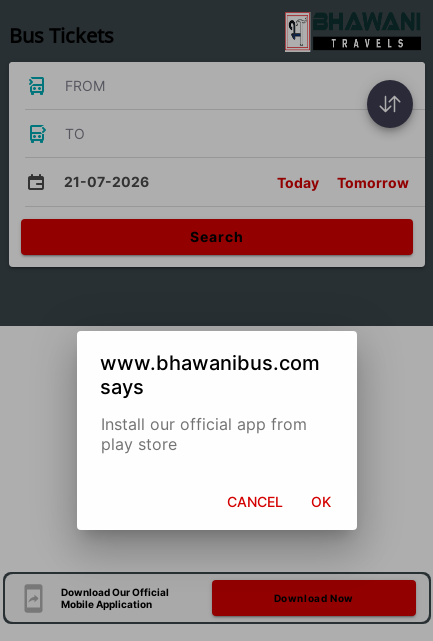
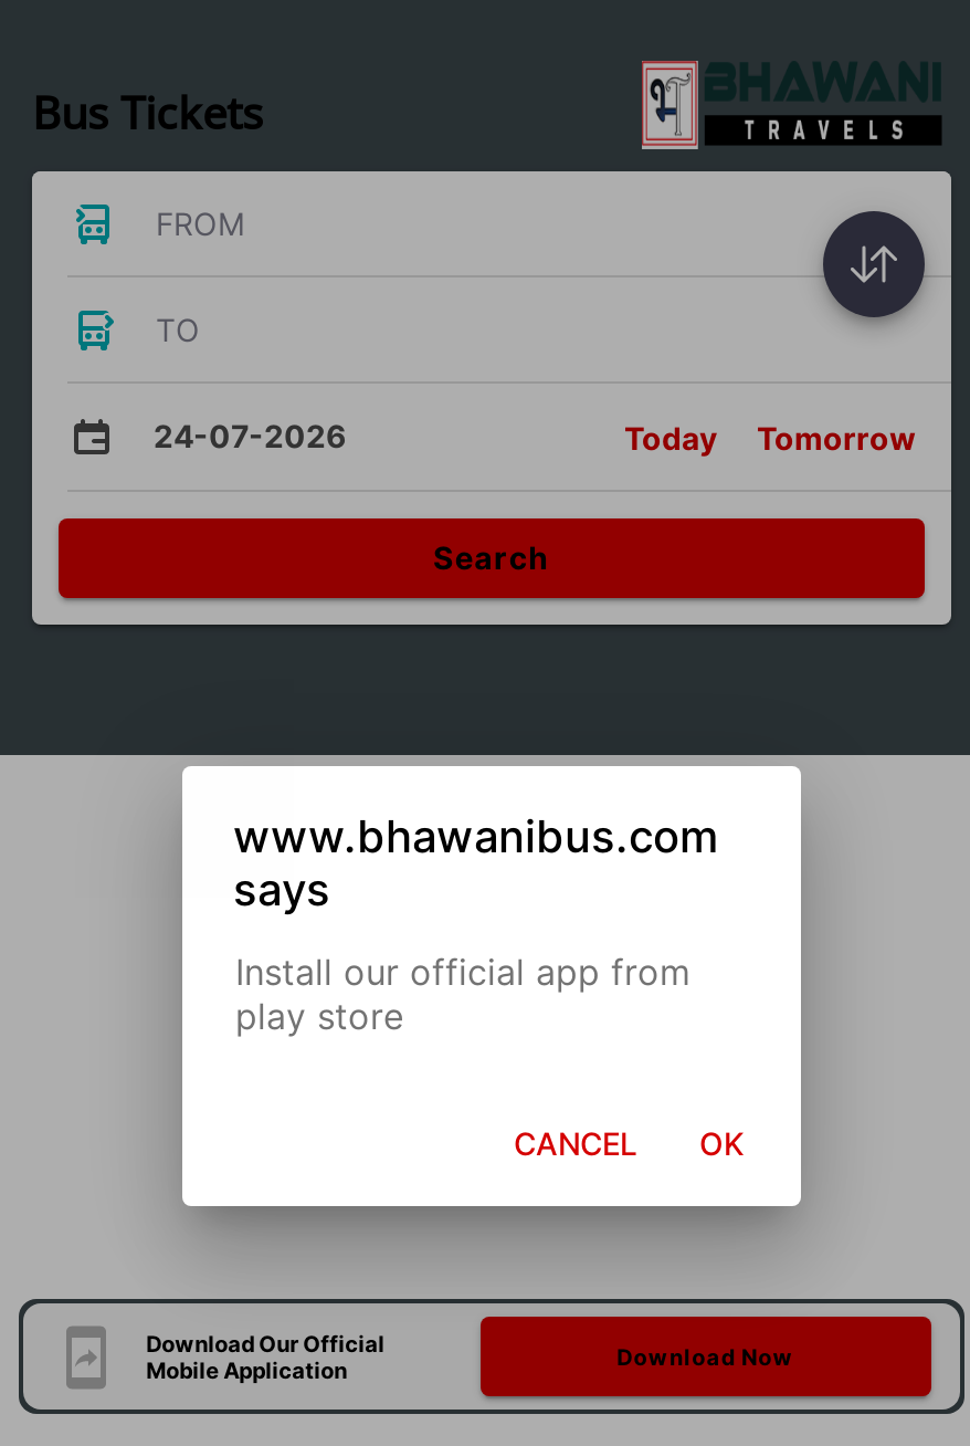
- 21-07-2026
+ 24-07-2026
